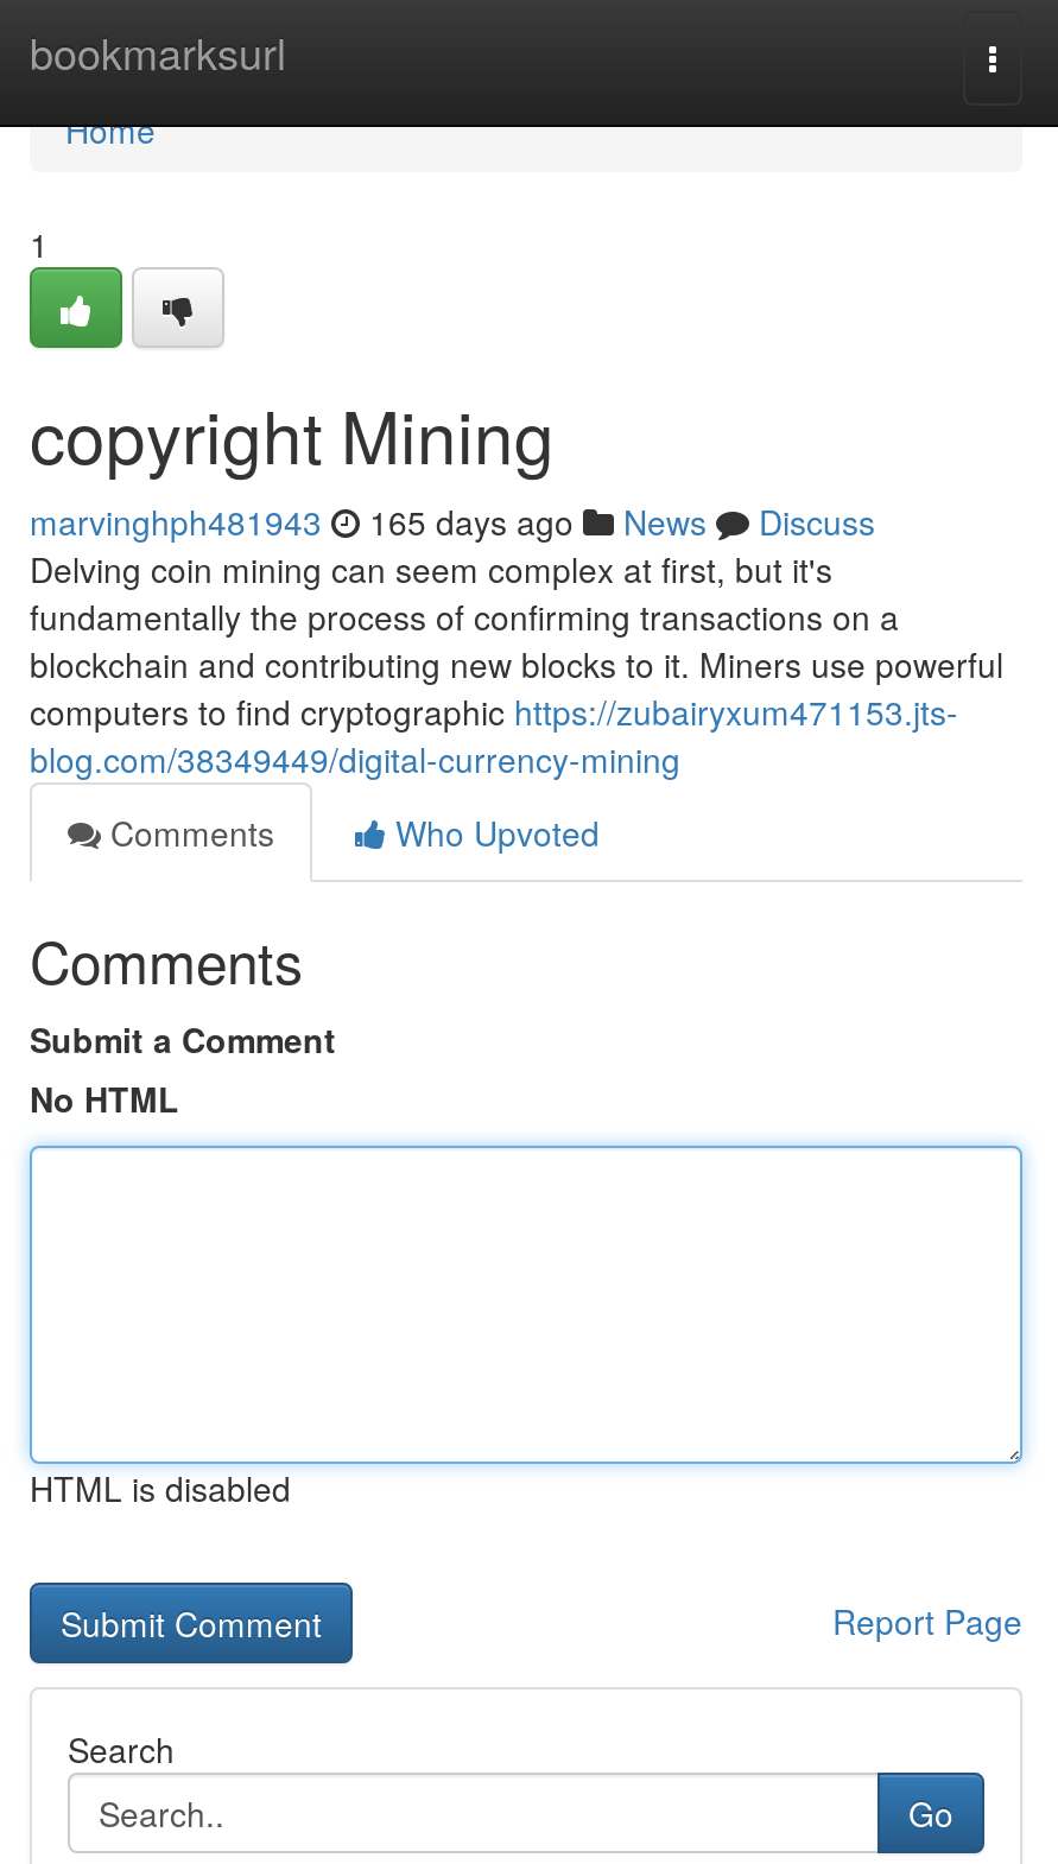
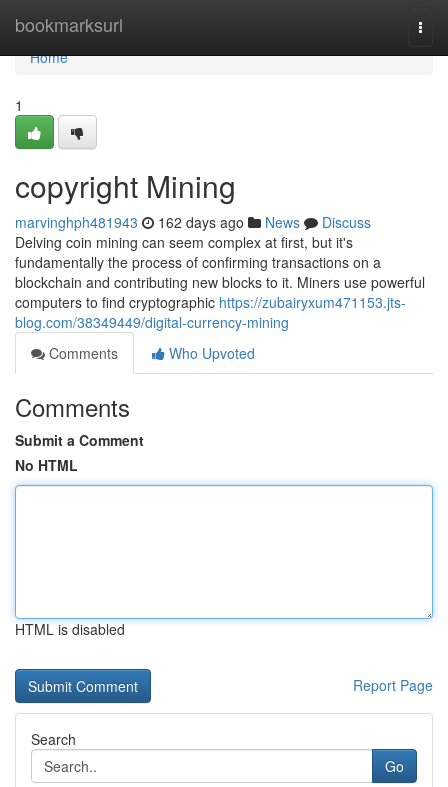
- marvinghph481943 165 days ago News Discuss
+ marvinghph481943 162 days ago News Discuss
